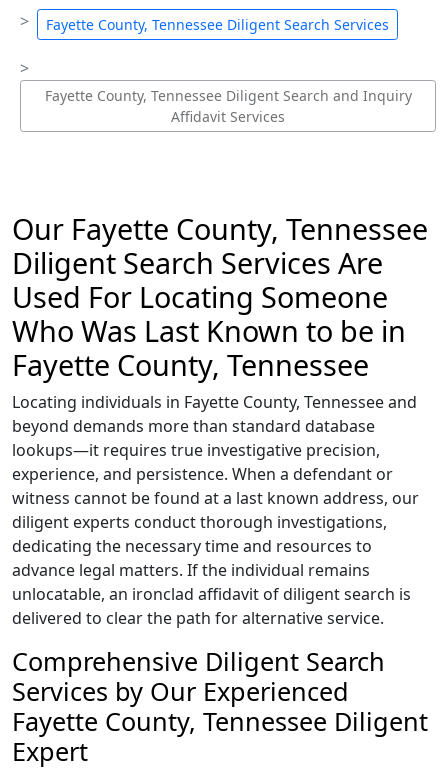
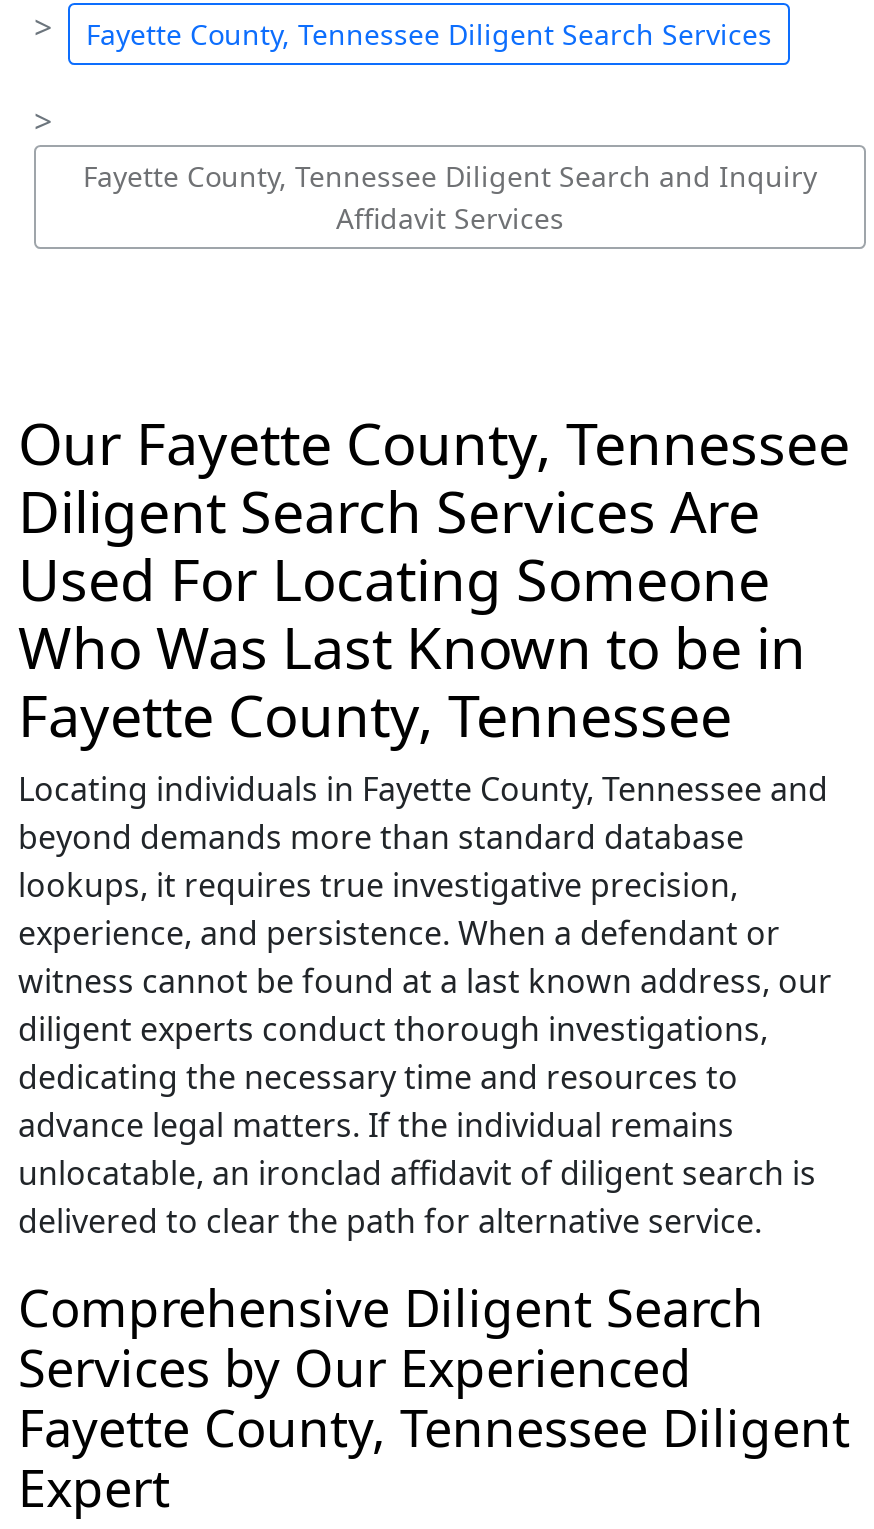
- lookups—it requires true investigative precision,
+ lookups, it requires true investigative precision,
